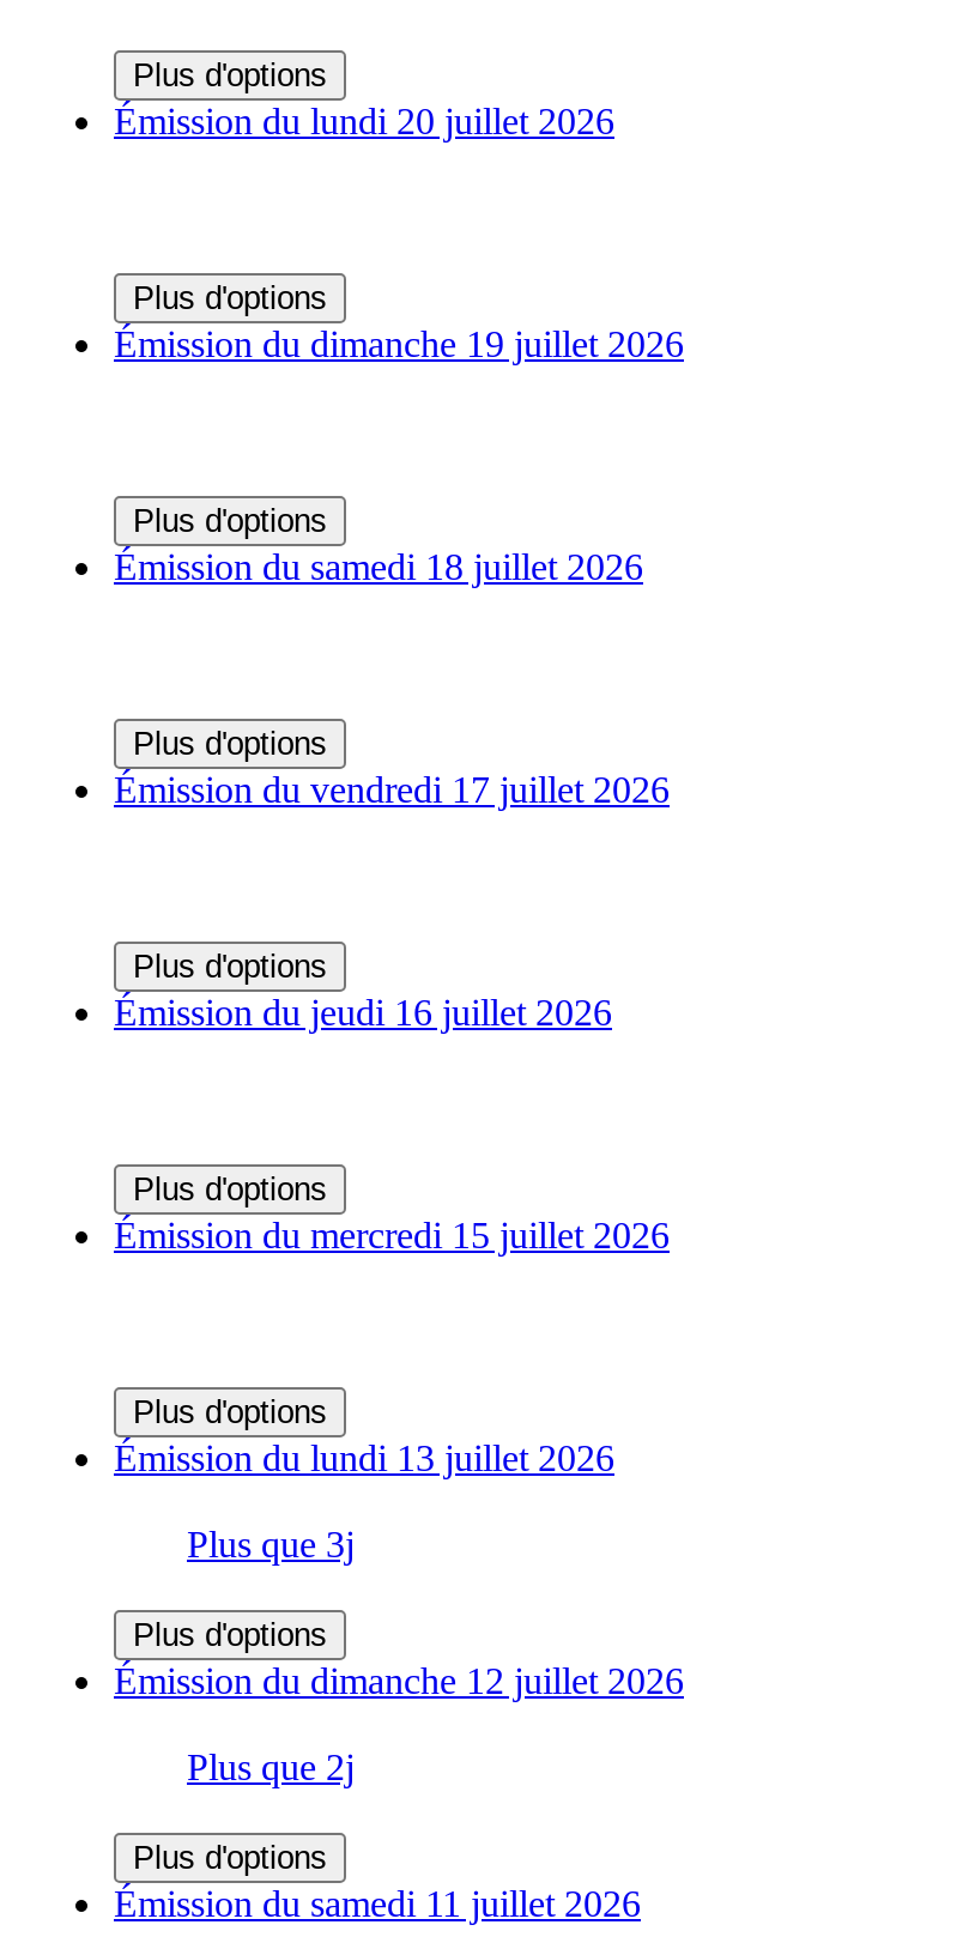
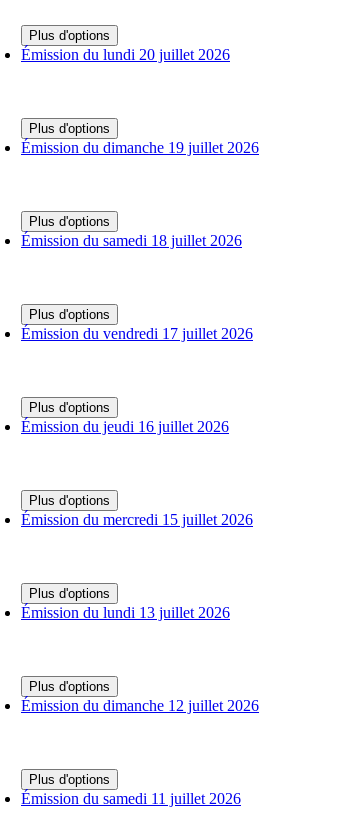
- Plus que 3j

- Plus que 2j
